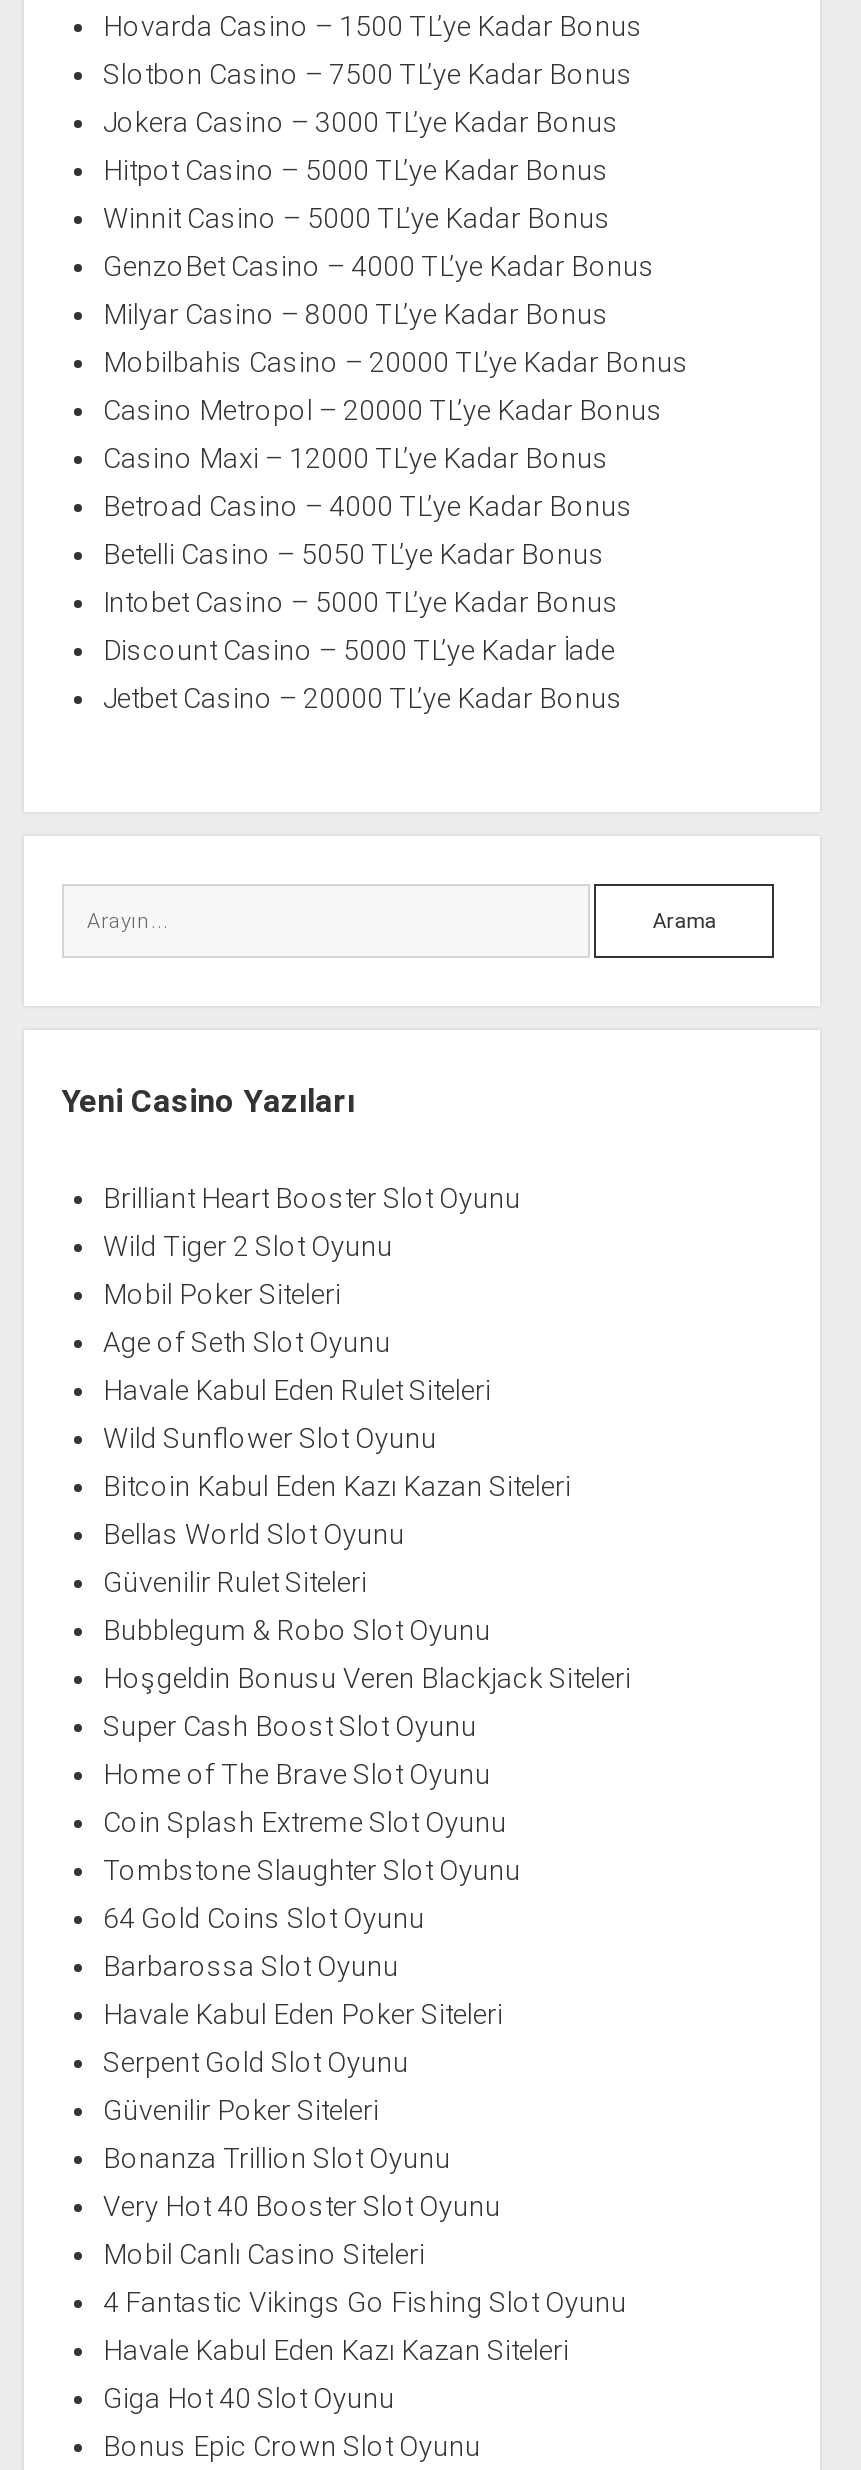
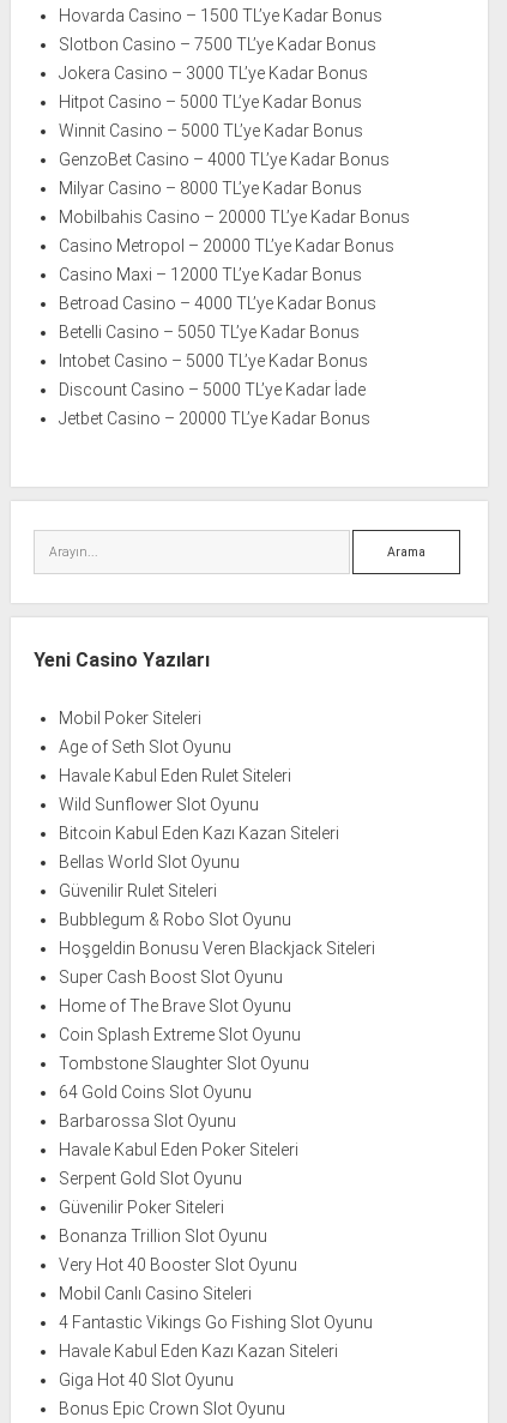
- Brilliant Heart Booster Slot Oyunu
- Wild Tiger 2 Slot Oyunu
